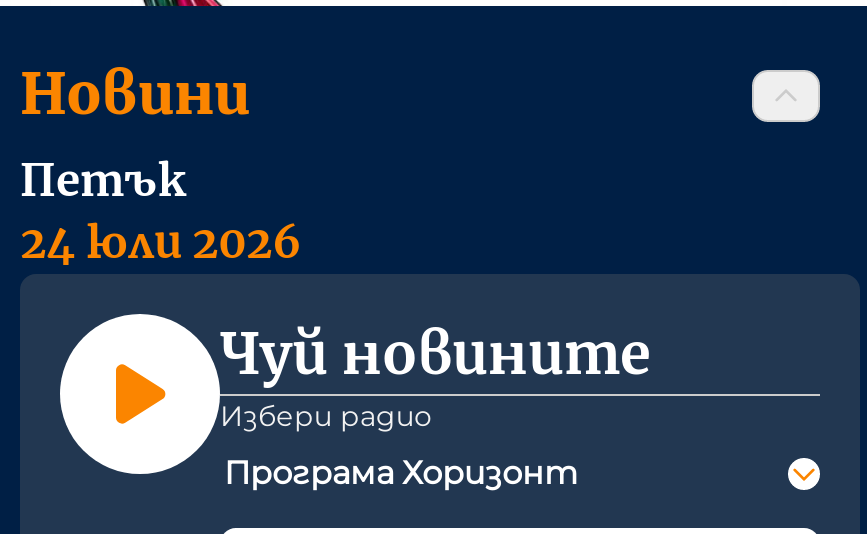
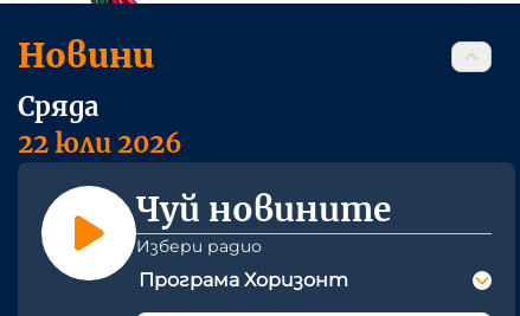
- Петък
- 24 юли 2026
+ Сряда
+ 22 юли 2026
